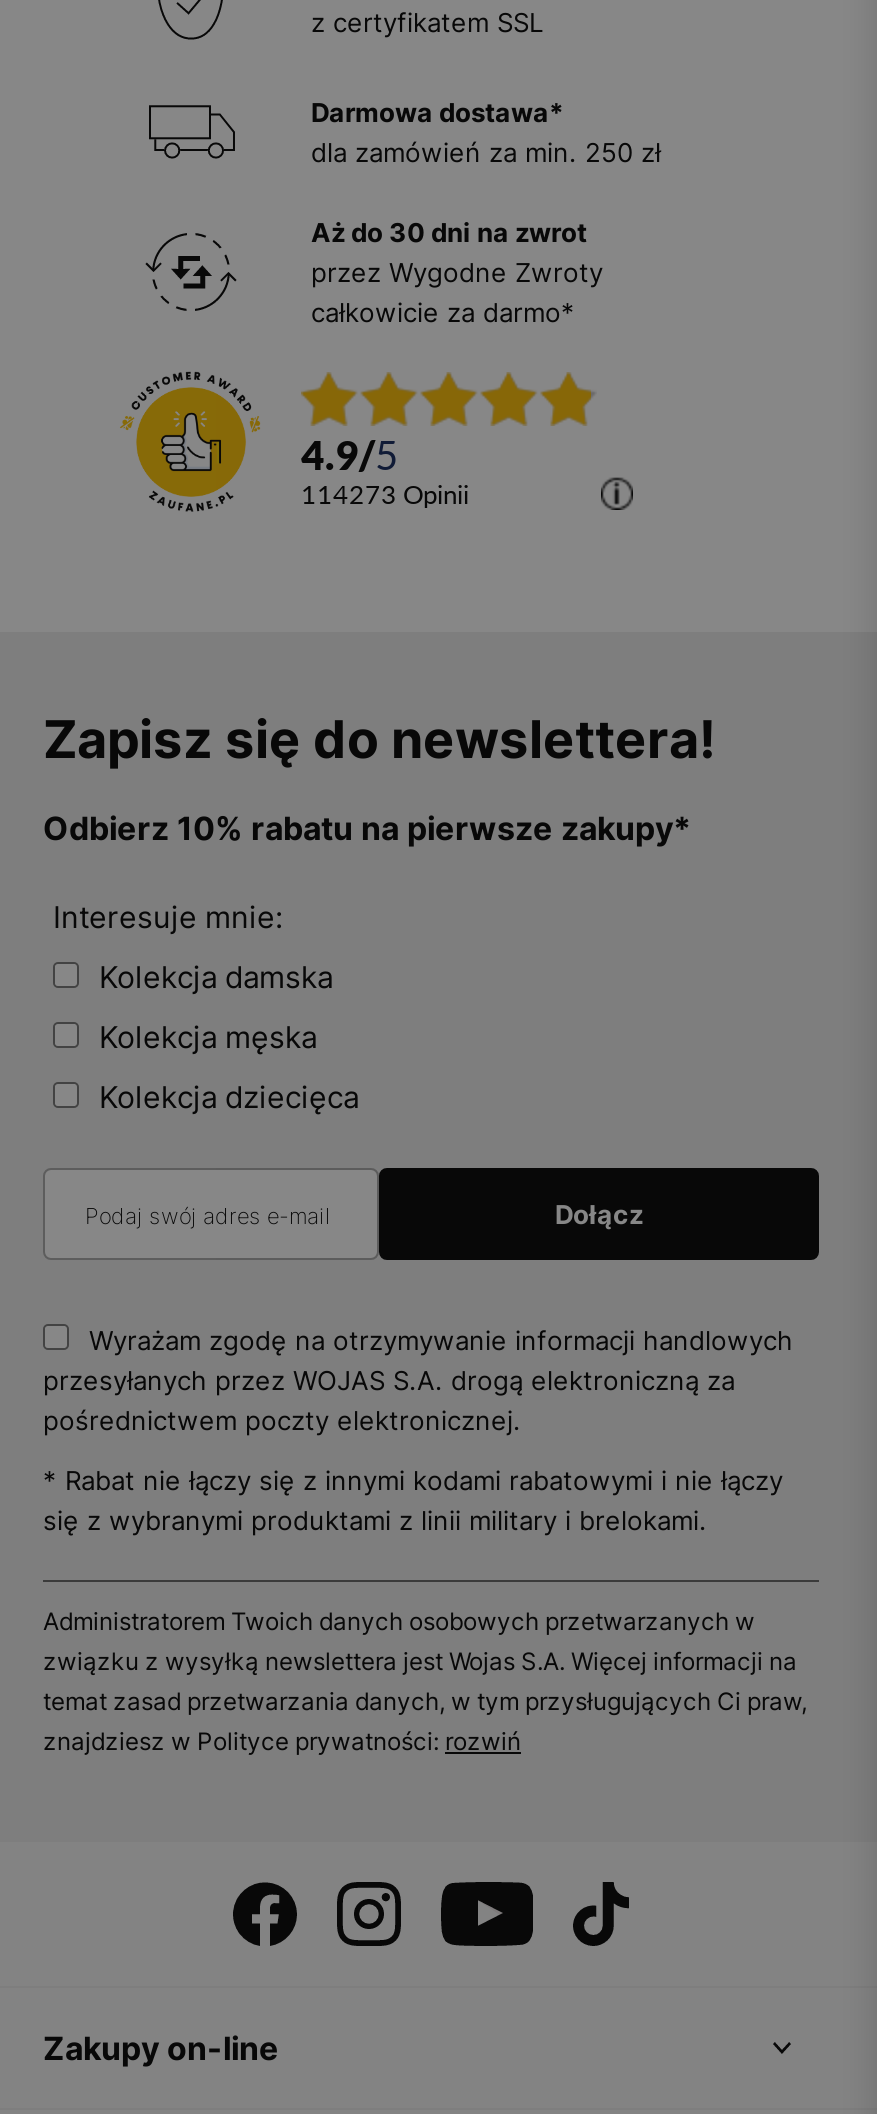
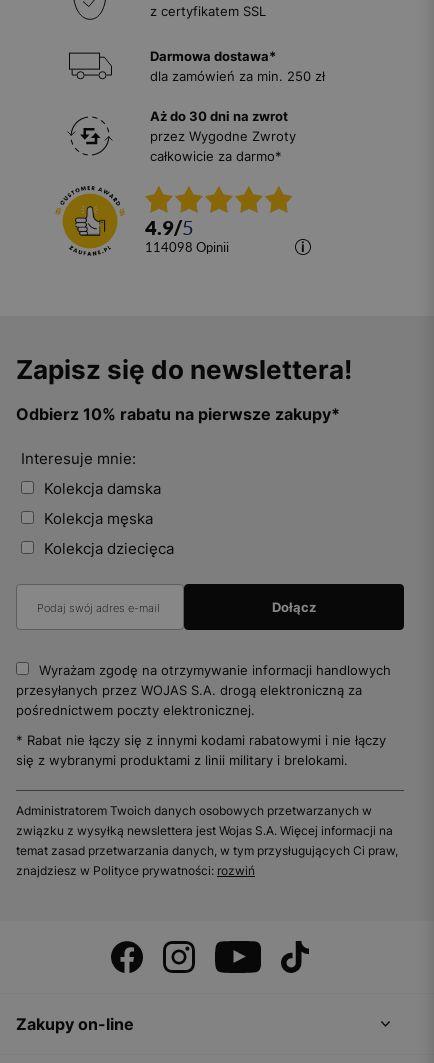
- 114273 opinii
+ 114098 opinii
